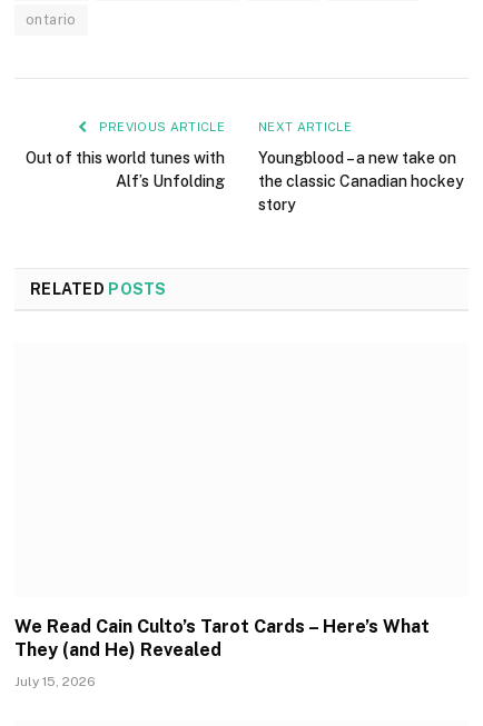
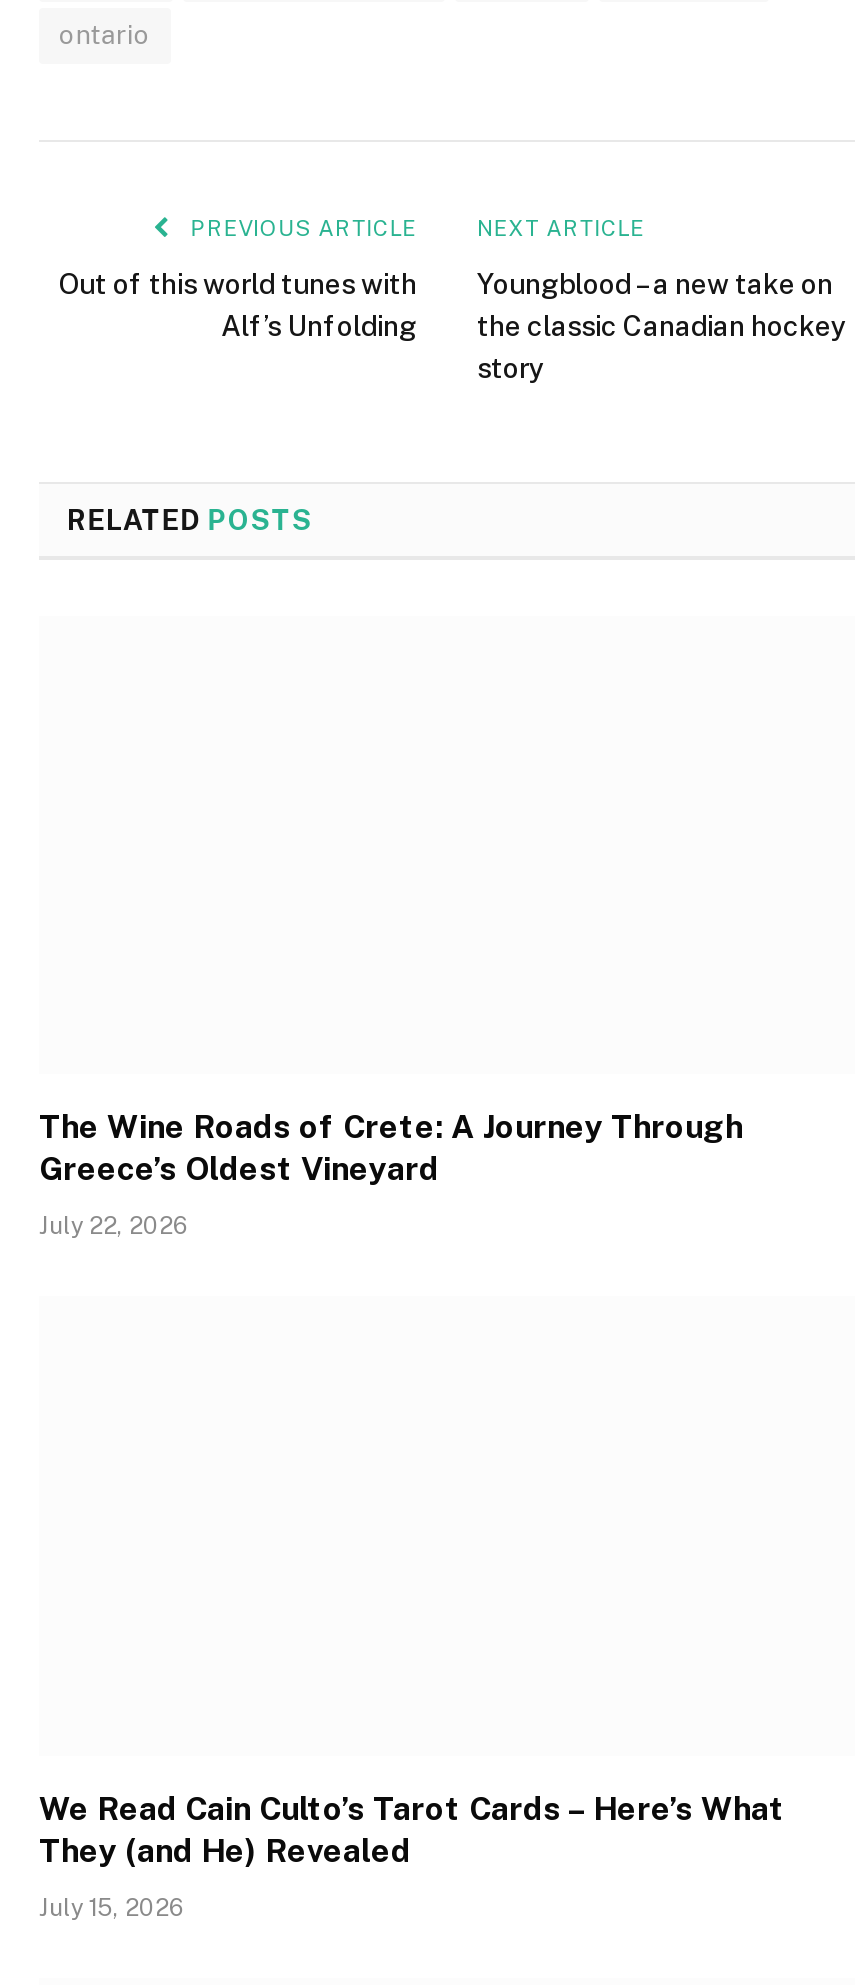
+ The Wine Roads of Crete: A Journey Through
+ Greece’s Oldest Vineyard
+ July 22, 2026
